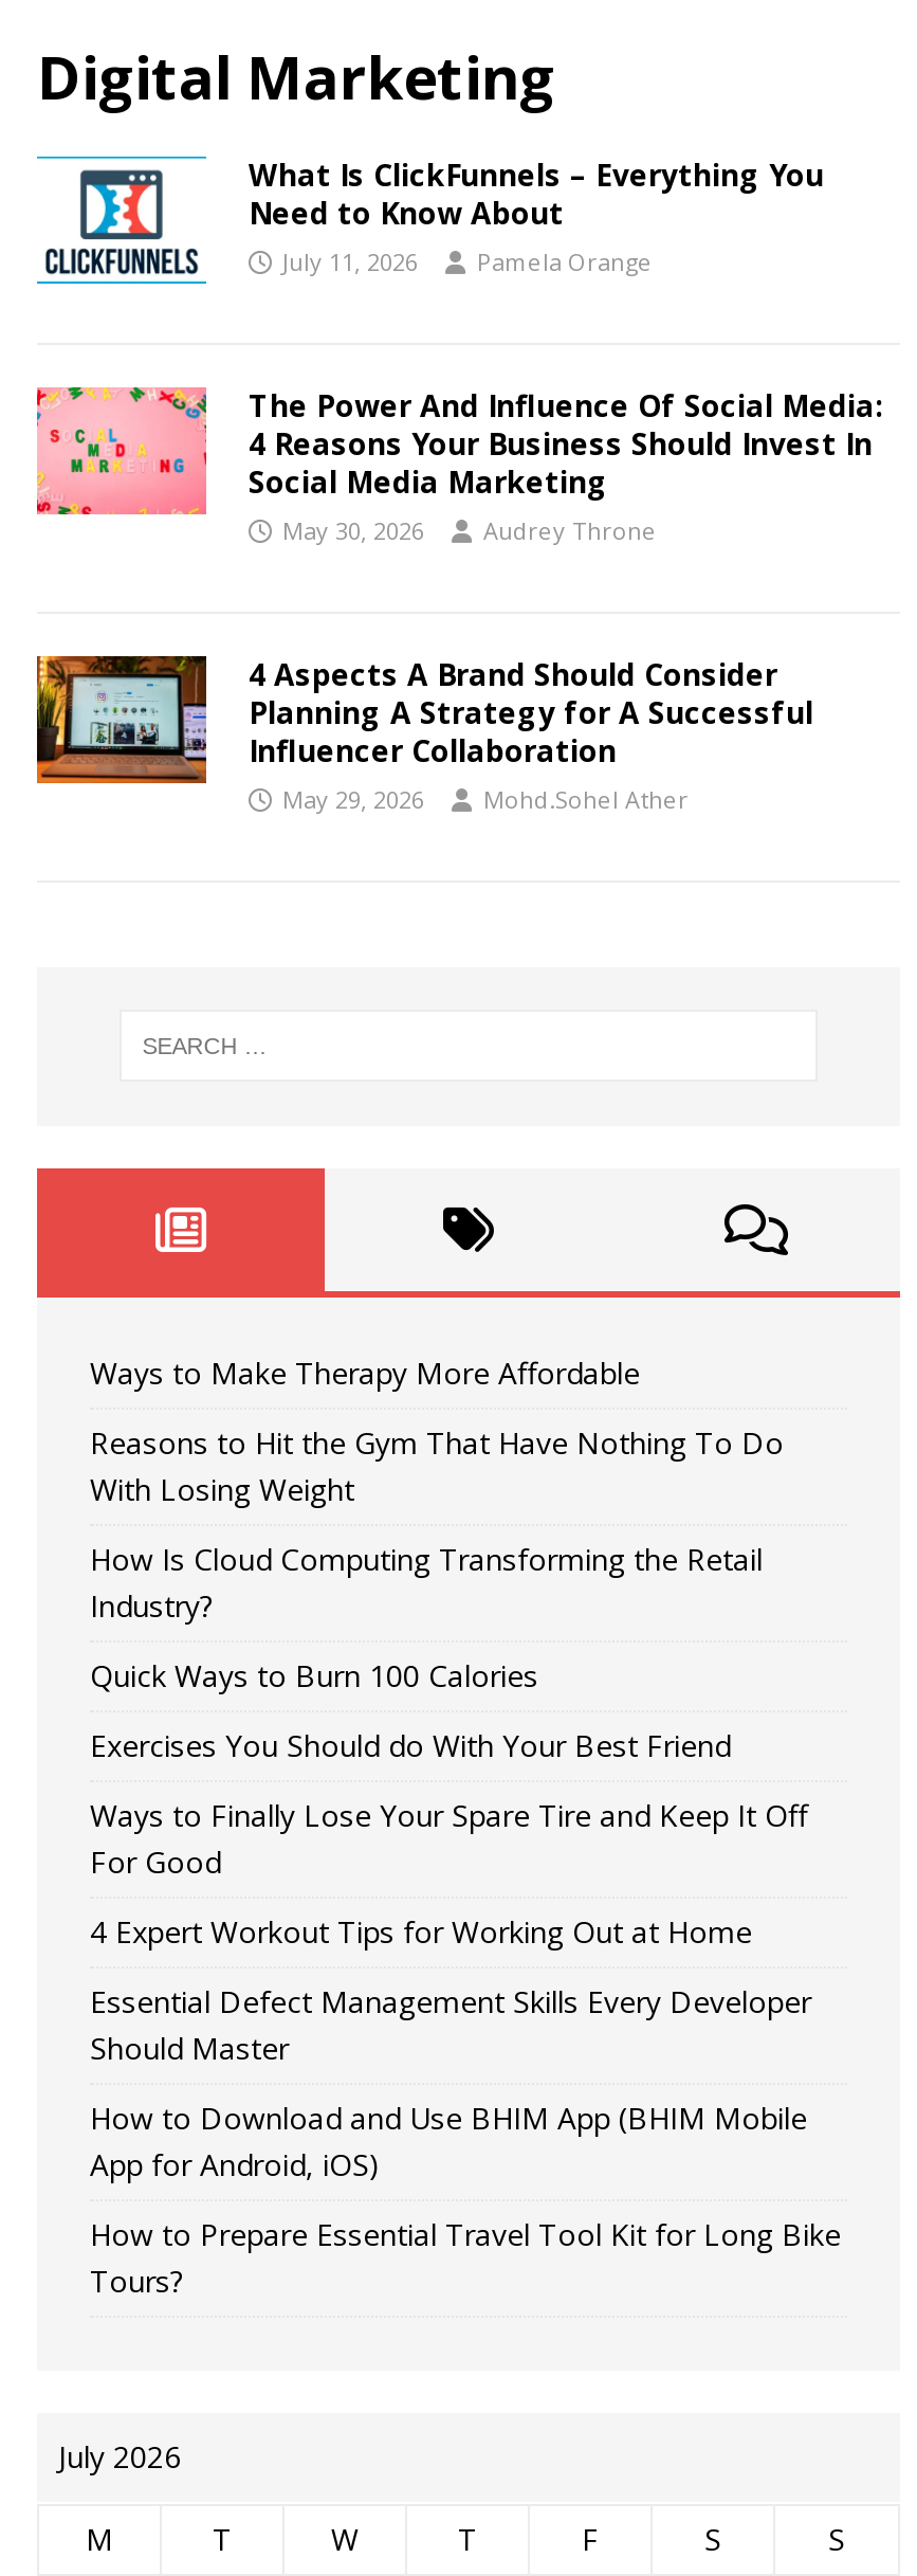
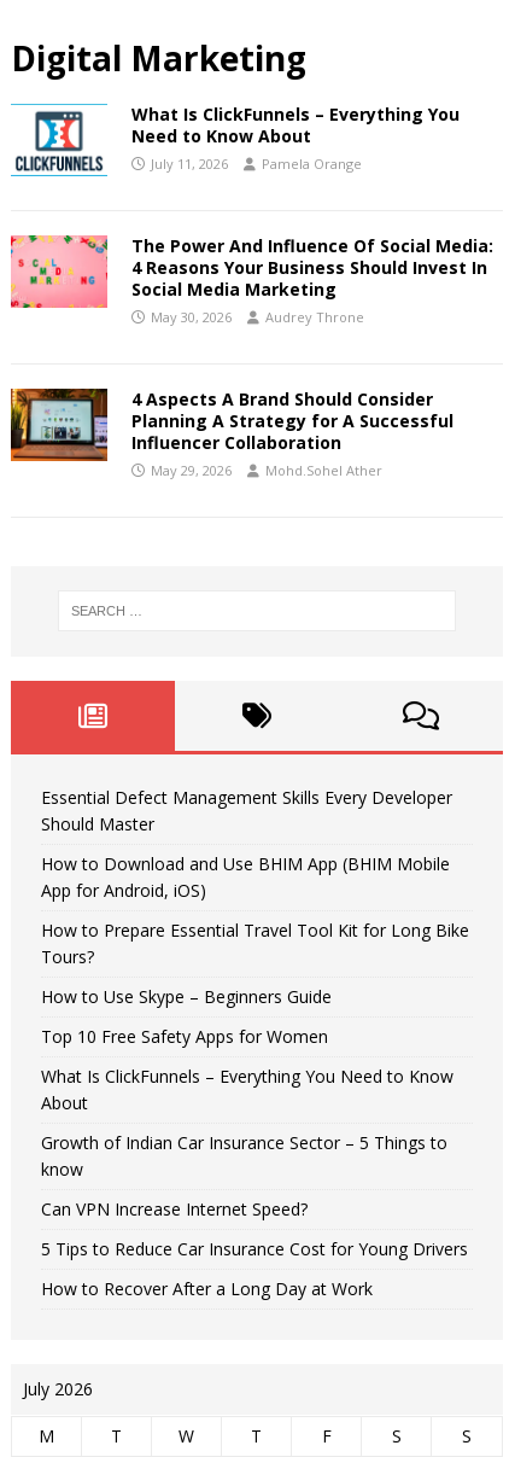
- Ways to Make Therapy More Affordable
- Reasons to Hit the Gym That Have Nothing To Do
- With Losing Weight
- How Is Cloud Computing Transforming the Retail
- Industry?
- Quick Ways to Burn 100 Calories
- Exercises You Should do With Your Best Friend
- Ways to Finally Lose Your Spare Tire and Keep It Off
- For Good
- 4 Expert Workout Tips for Working Out at Home

moved up: Essential Defect Management Skills Every Developer | Should Master | How to Download and Use BHIM App (BHIM Mobile | App for Android, iOS) | How to Prepare Essential Travel Tool Kit for Long Bike | Tours?

+ How to Use Skype – Beginners Guide
+ Top 10 Free Safety Apps for Women
+ What Is ClickFunnels – Everything You Need to Know
+ About
+ Growth of Indian Car Insurance Sector – 5 Things to
+ know
+ Can VPN Increase Internet Speed?
+ 5 Tips to Reduce Car Insurance Cost for Young Drivers
+ How to Recover After a Long Day at Work
